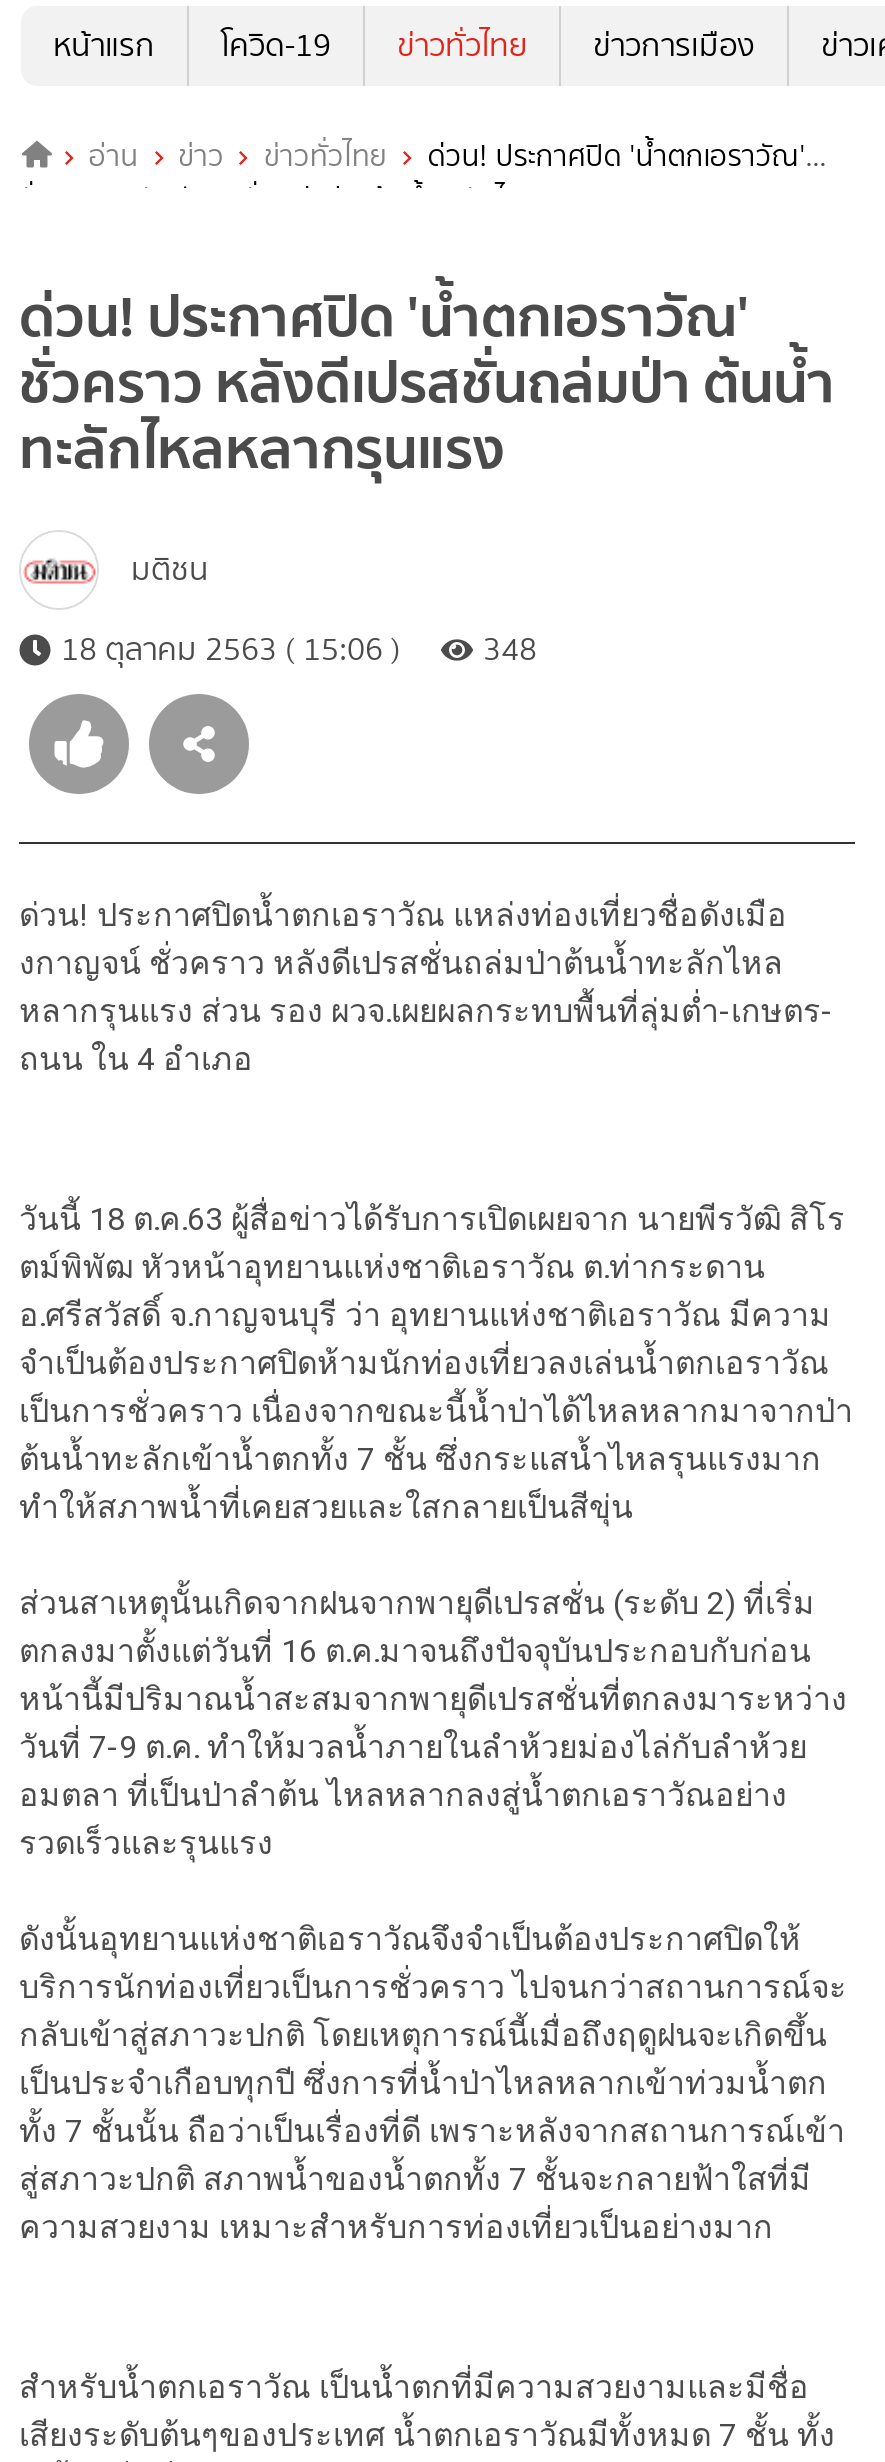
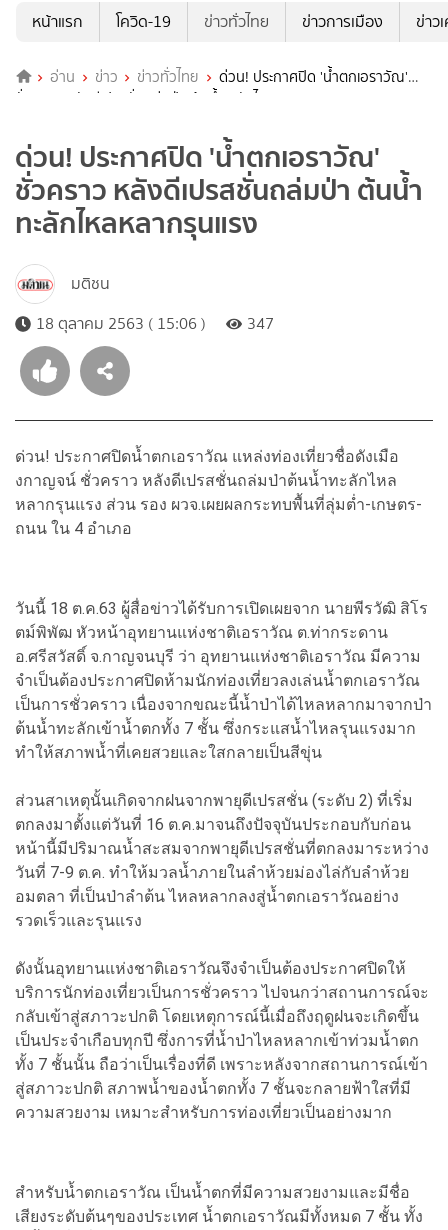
- 18 ตุลาคม 2563 ( 15:06 ) 348
+ 18 ตุลาคม 2563 ( 15:06 ) 347
